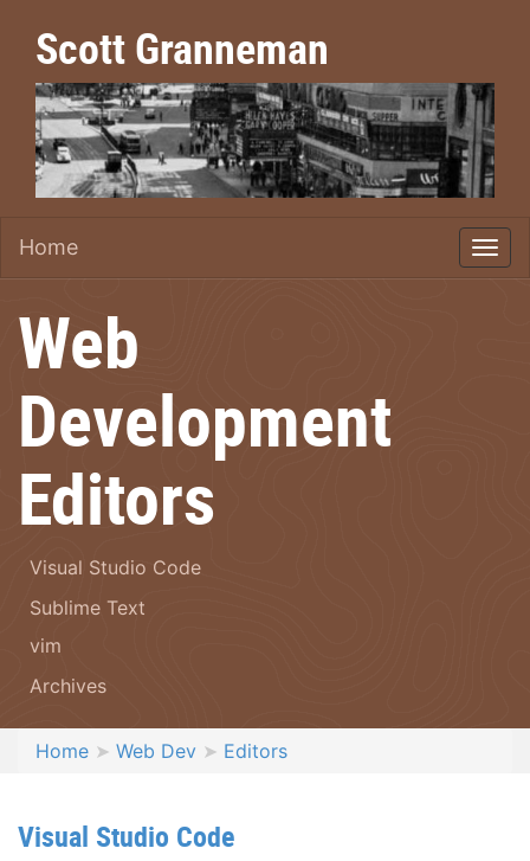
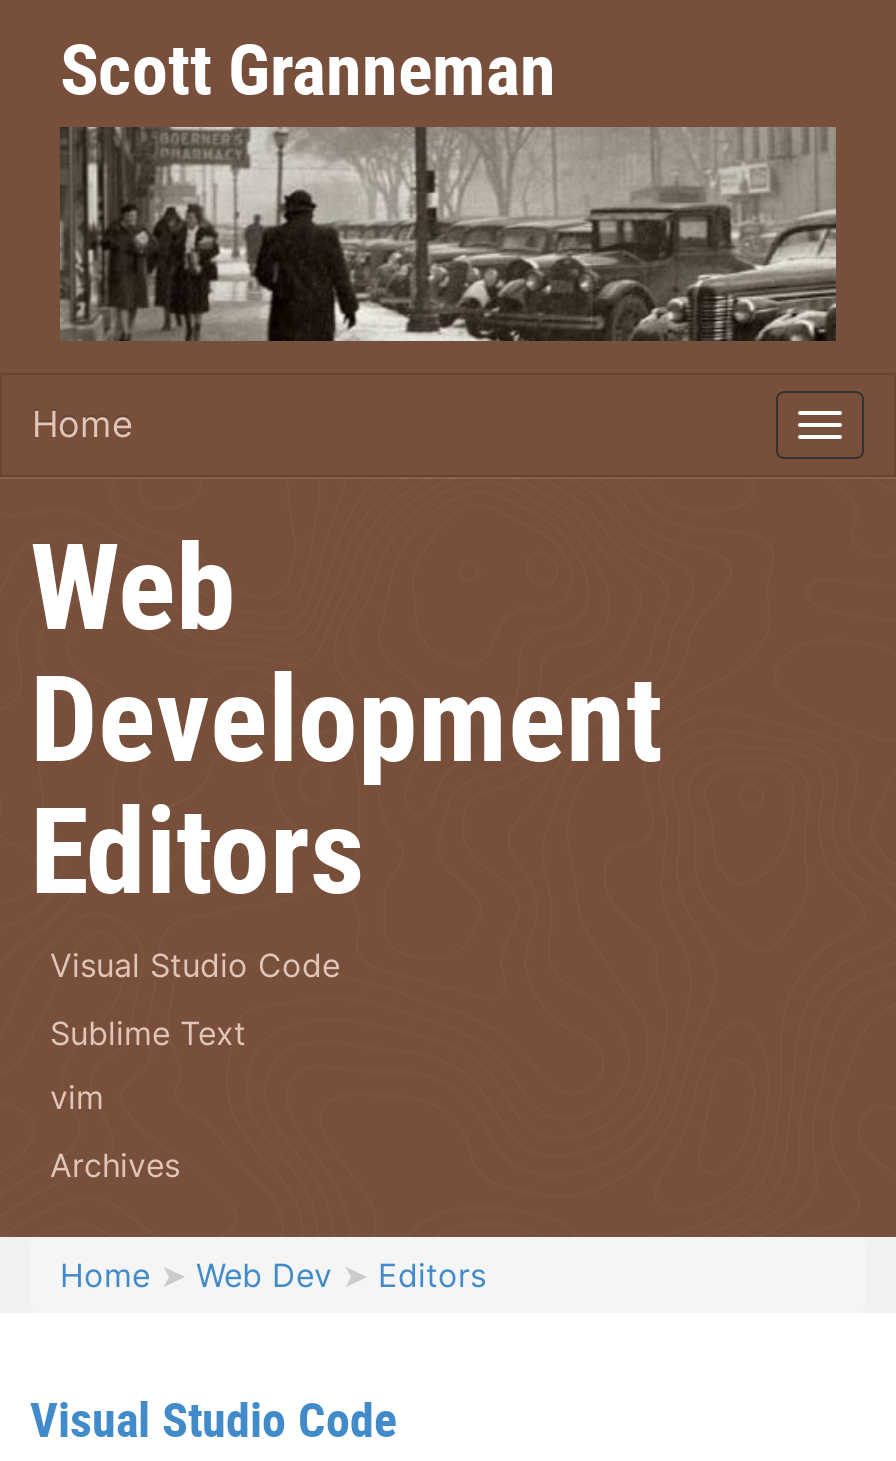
- [image]
+ [image]
